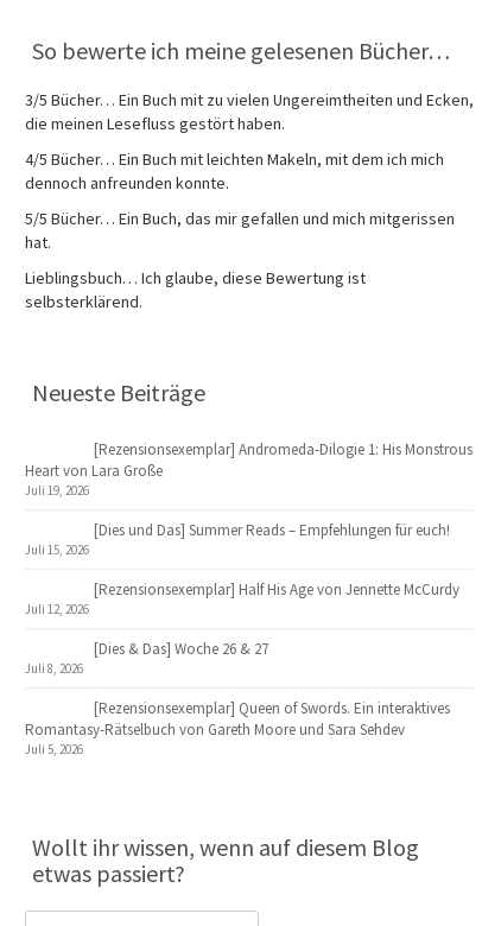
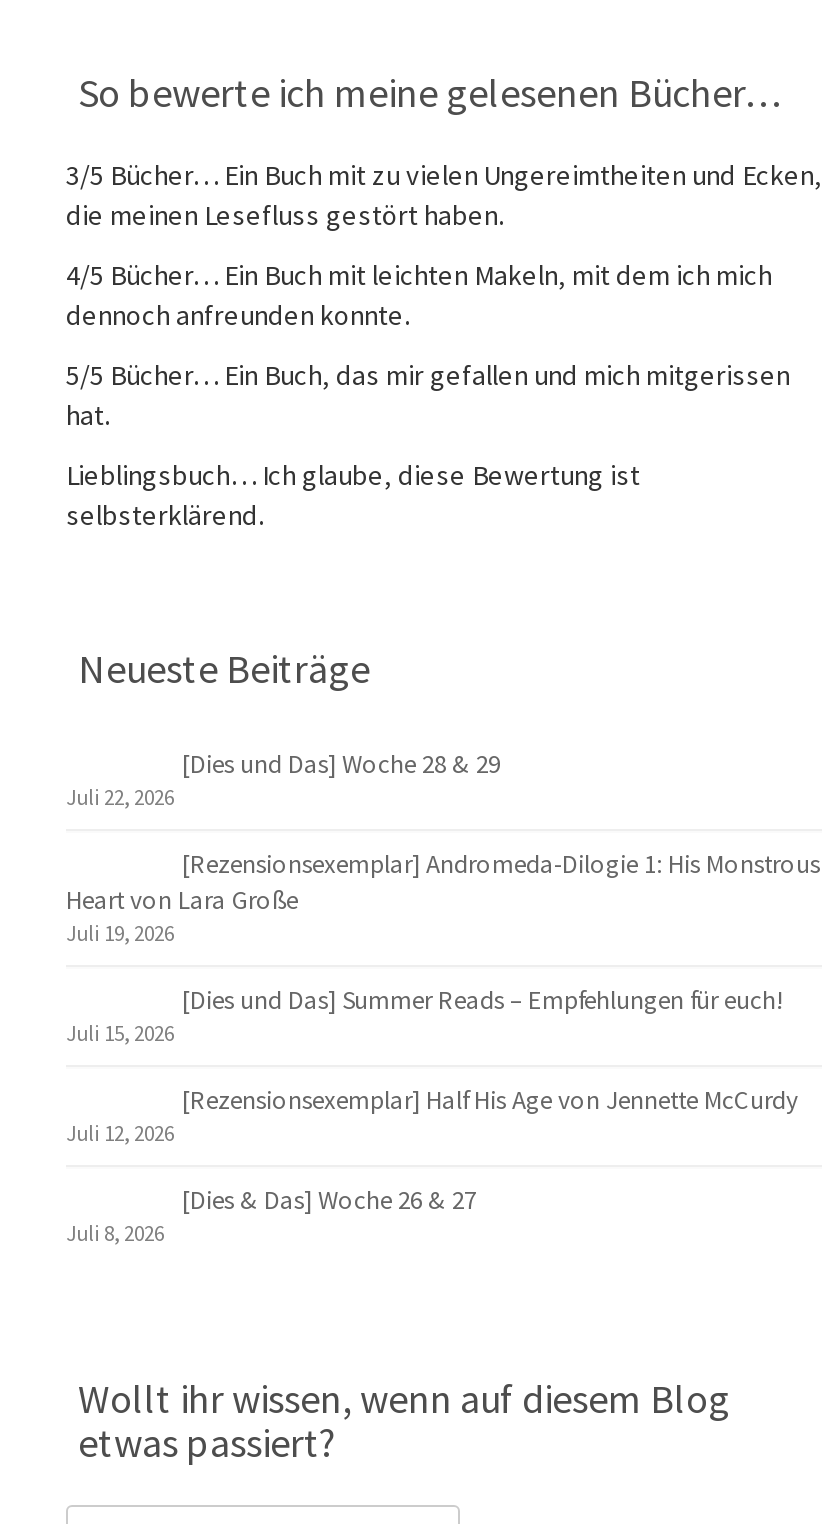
+ [Dies und Das] Woche 28 & 29
+ Juli 22, 2026

moved down: [Rezensionsexemplar] Andromeda-Dilogie 1: His Monstrous | Heart von Lara Große | Juli 19, 2026 | ... | [Dies & Das] Woche 26 & 27 | Juli 8, 2026

- [Rezensionsexemplar] Queen of Swords. Ein interaktives
- Romantasy-Rätselbuch von Gareth Moore und Sara Sehdev
- Juli 5, 2026
